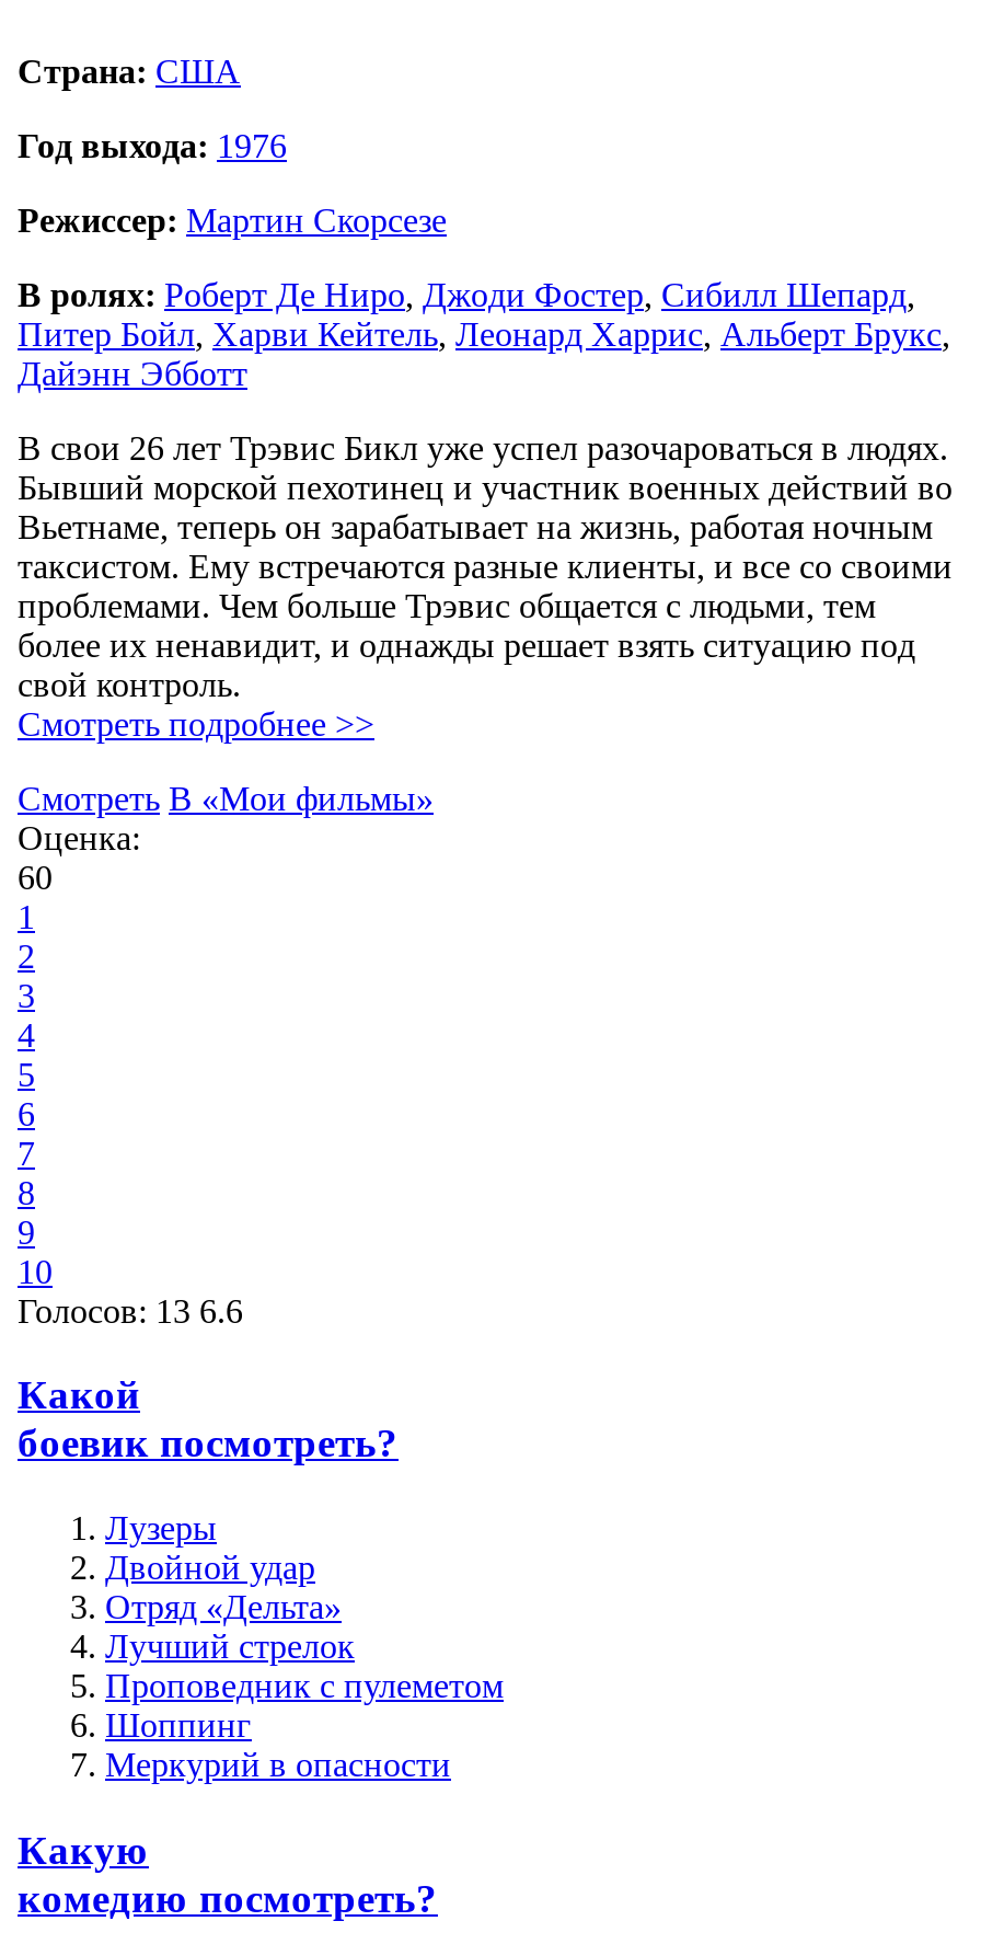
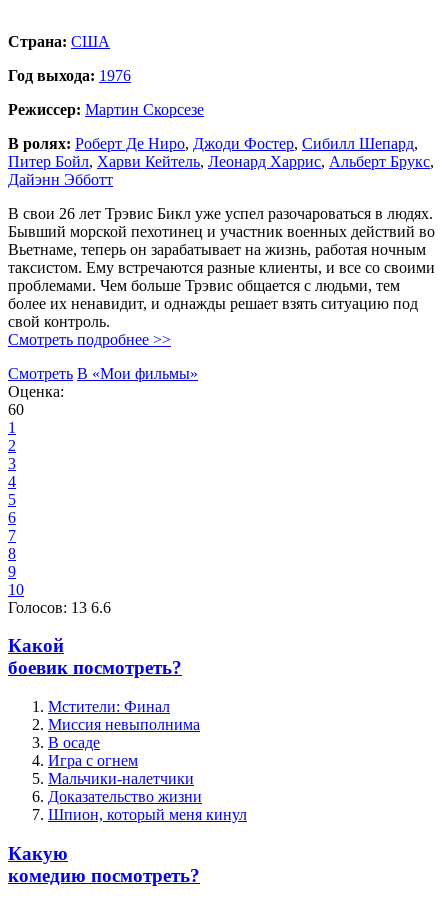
- Лузеры
- Двойной удар
- Отряд «Дельта»
- Лучший стрелок
- Проповедник с пулеметом
- Шоппинг
- Меркурий в опасности
+ Мстители: Финал
+ Миссия невыполнима
+ В осаде
+ Игра с огнем
+ Мальчики-налетчики
+ Доказательство жизни
+ Шпион, который меня кинул
